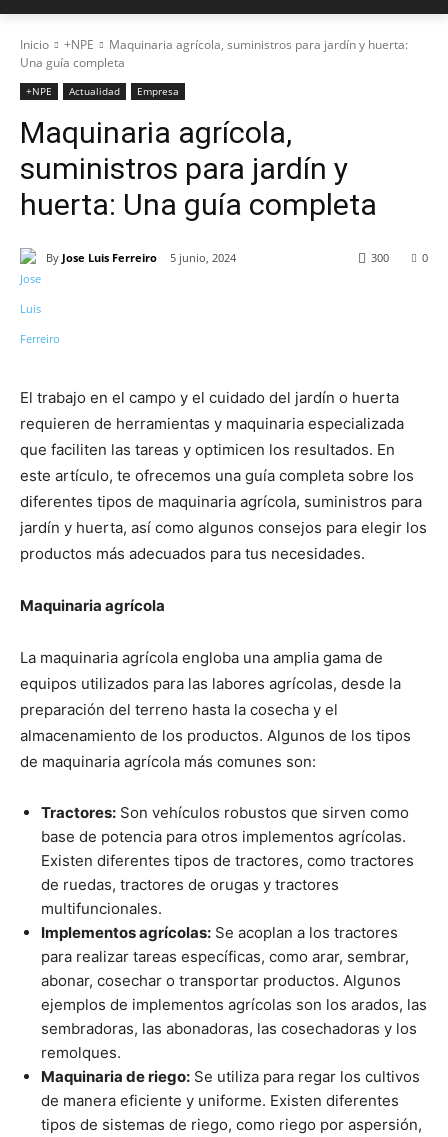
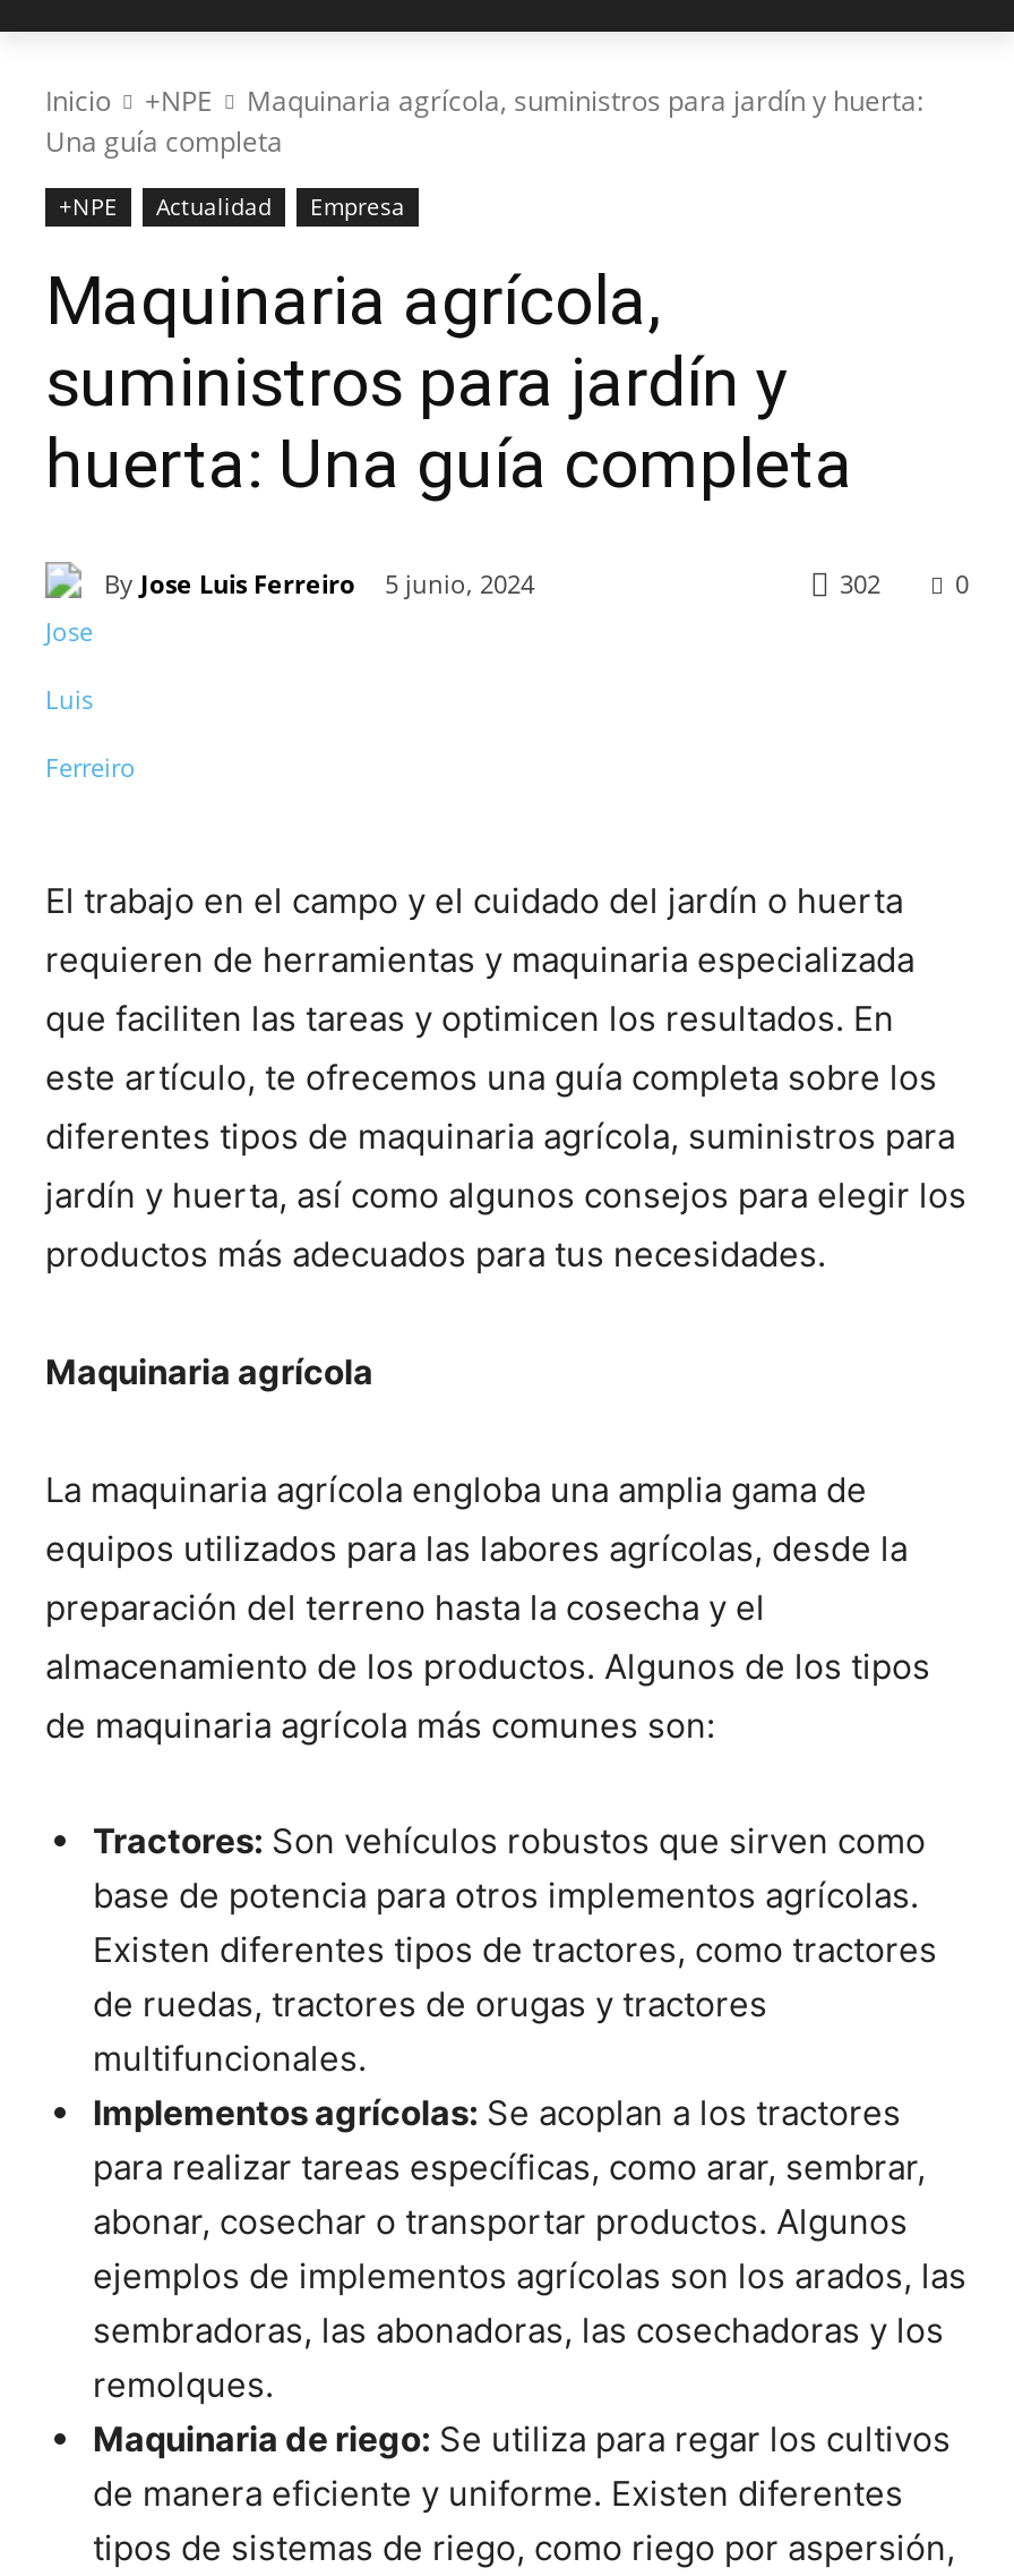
- 300
+ 302
